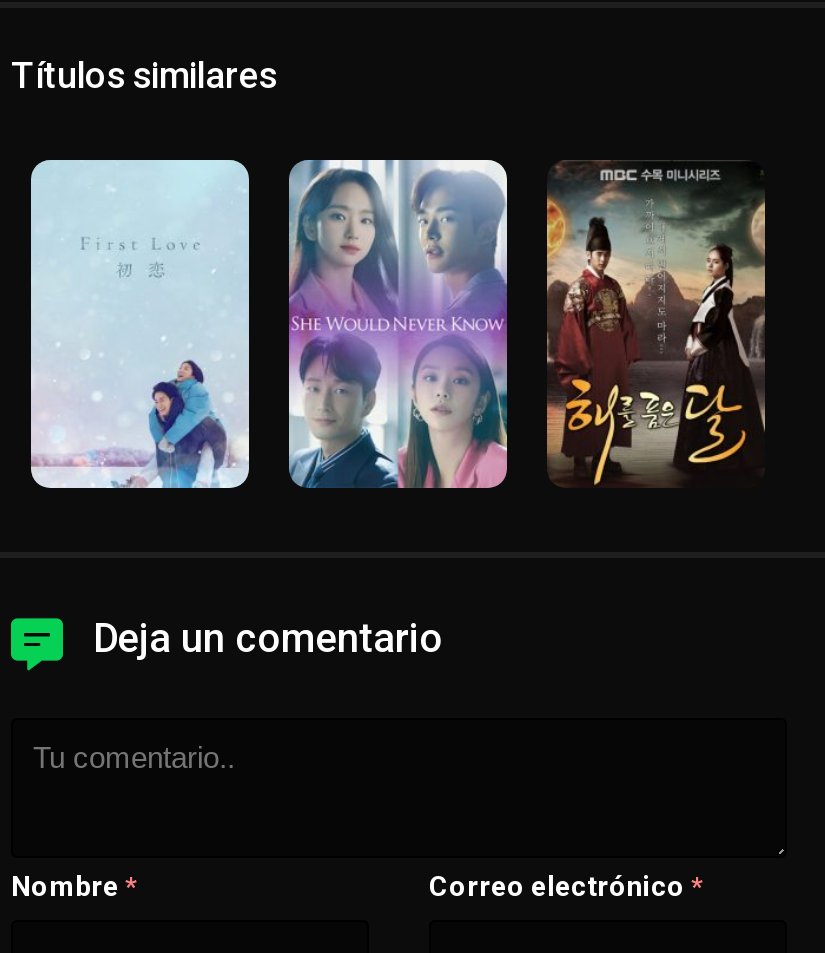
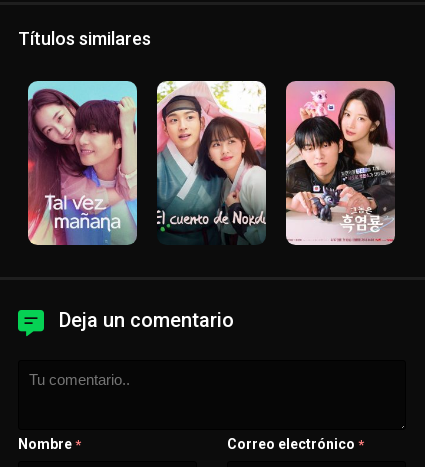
- [image]
+ [image]

- [image]
+ [image]

- [image]
+ [image]
